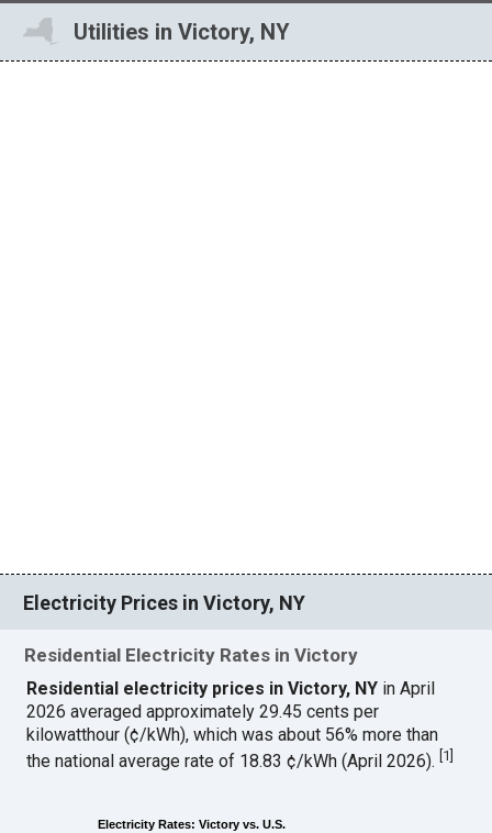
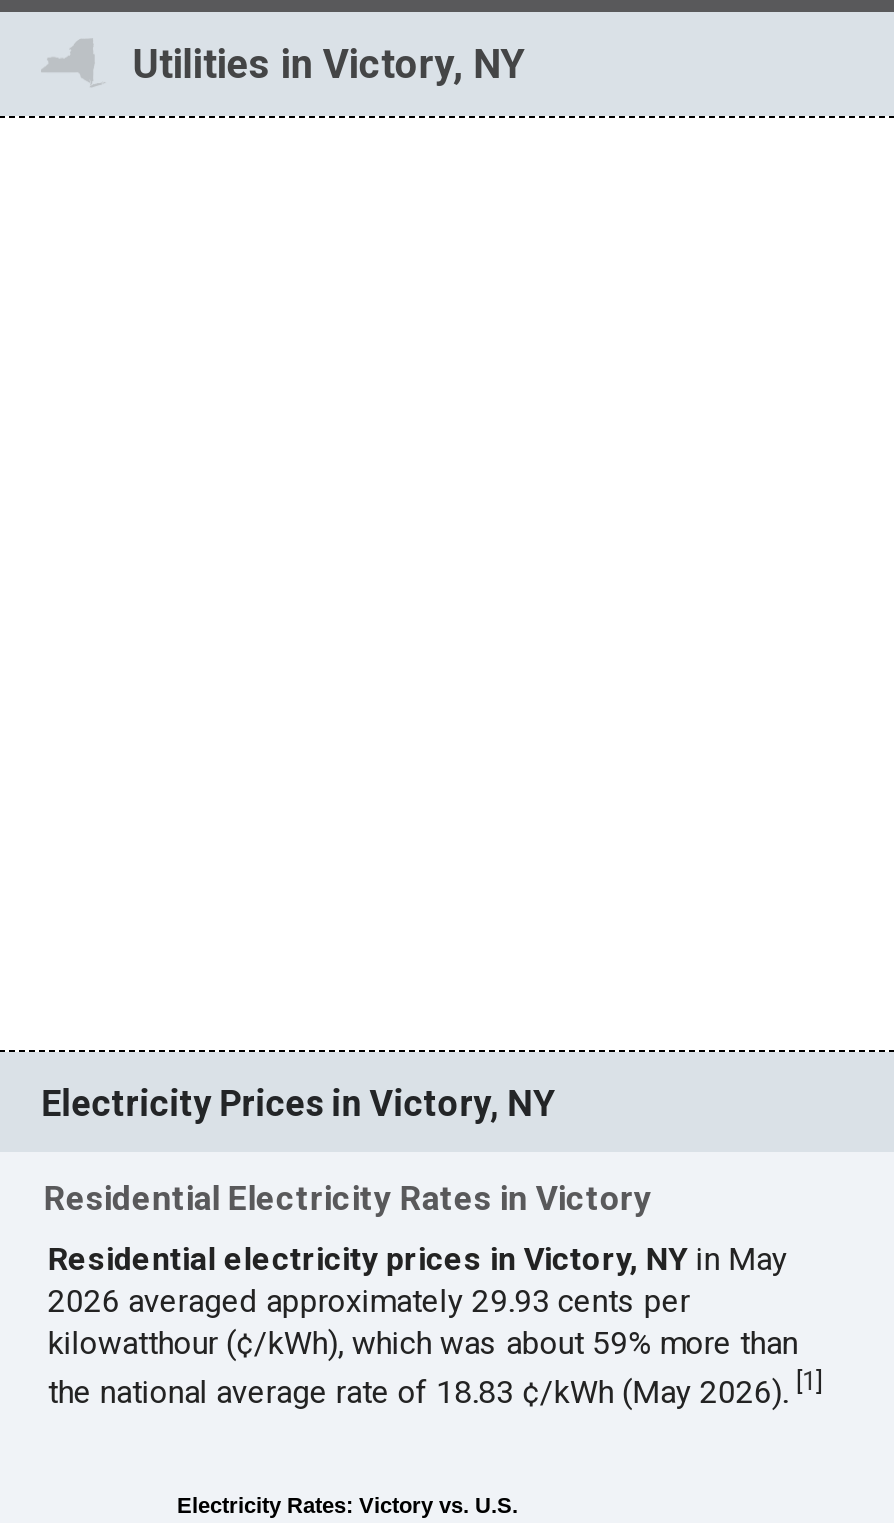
- Residential electricity prices in Victory, NY in April
+ Residential electricity prices in Victory, NY in May

- 2026 averaged approximately 29.45 cents per
+ 2026 averaged approximately 29.93 cents per

- kilowatthour (¢/kWh), which was about 56% more than
+ kilowatthour (¢/kWh), which was about 59% more than

- the national average rate of 18.83 ¢/kWh (April 2026). [1]
+ the national average rate of 18.83 ¢/kWh (May 2026). [1]
